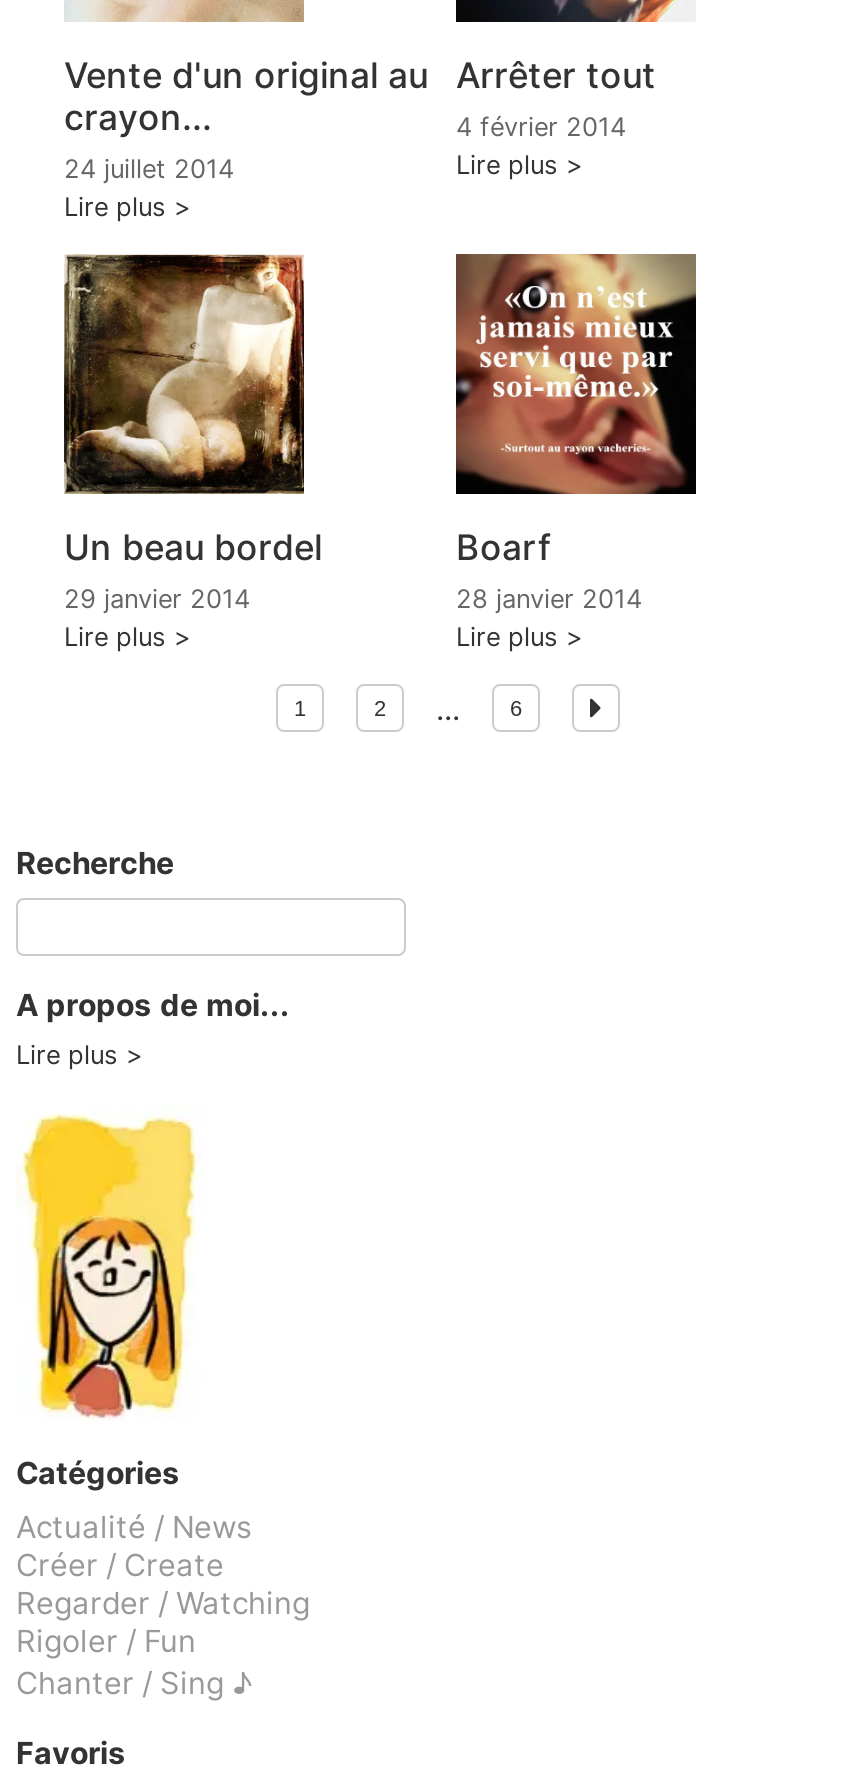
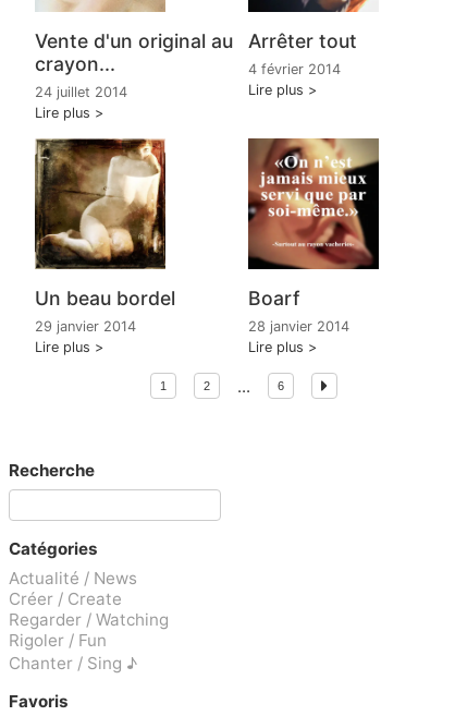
- A propos de moi...
- Lire plus

- [image]
